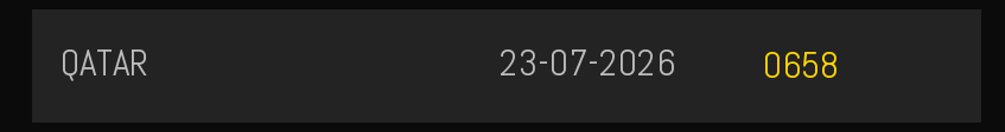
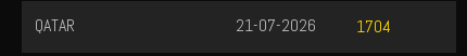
- 23-07-2026
+ 21-07-2026

- 0658
+ 1704
